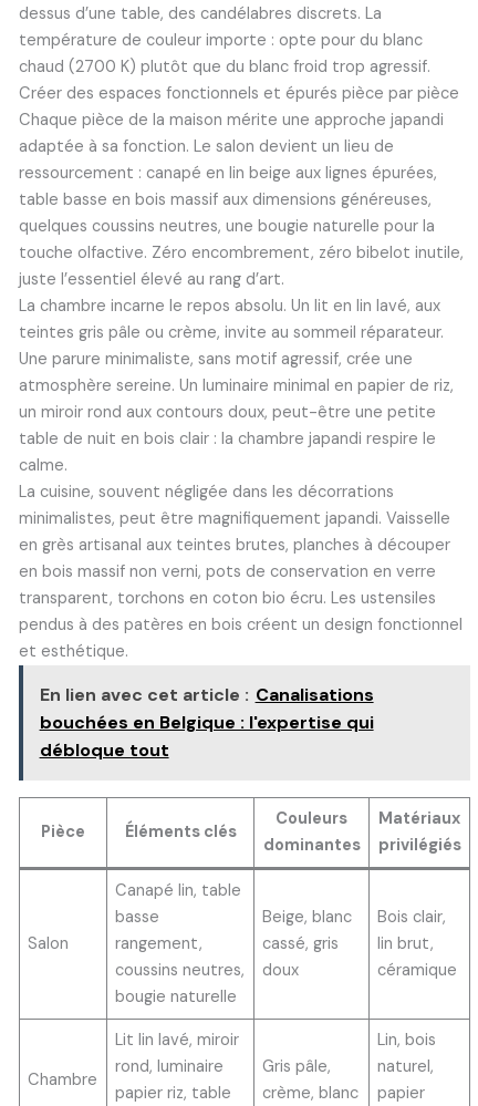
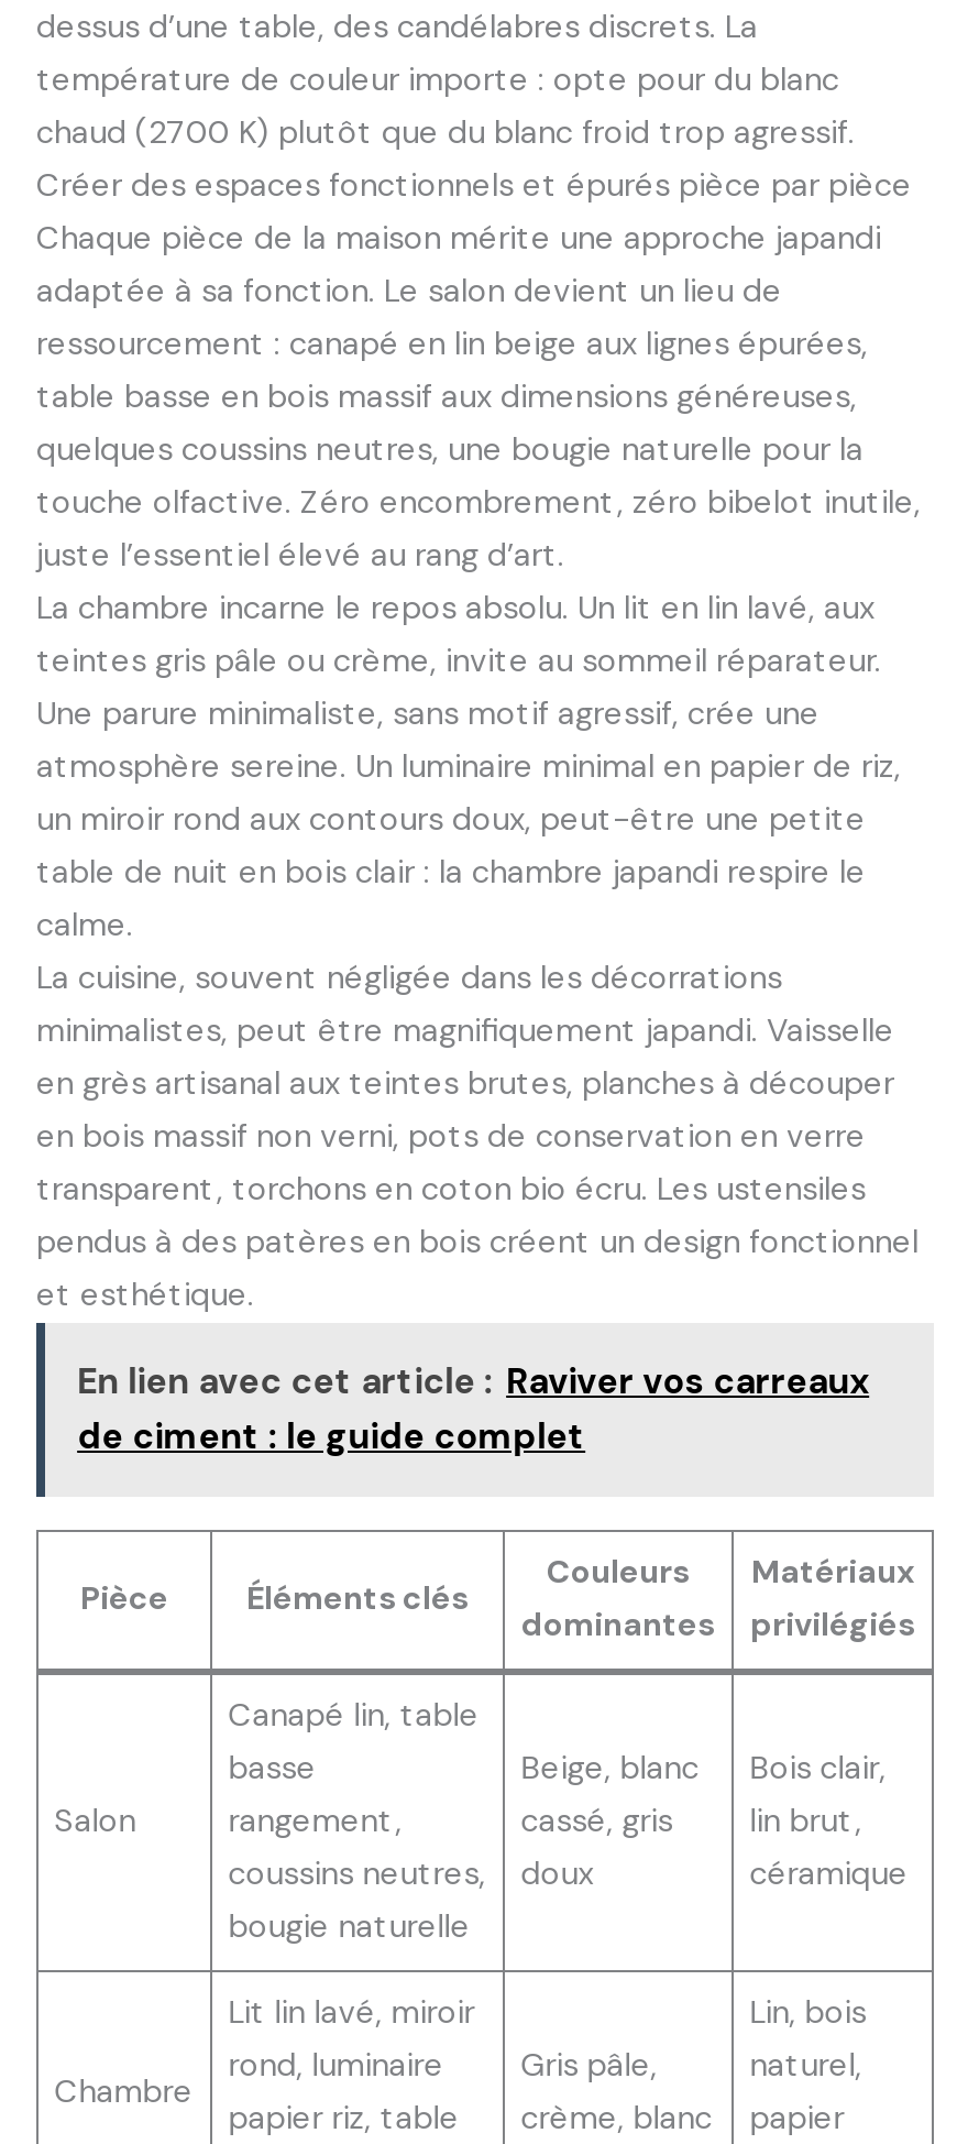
- En lien avec cet article : Canalisations
- bouchées en Belgique : l'expertise qui
- débloque tout
+ En lien avec cet article : Raviver vos carreaux
+ de ciment : le guide complet
